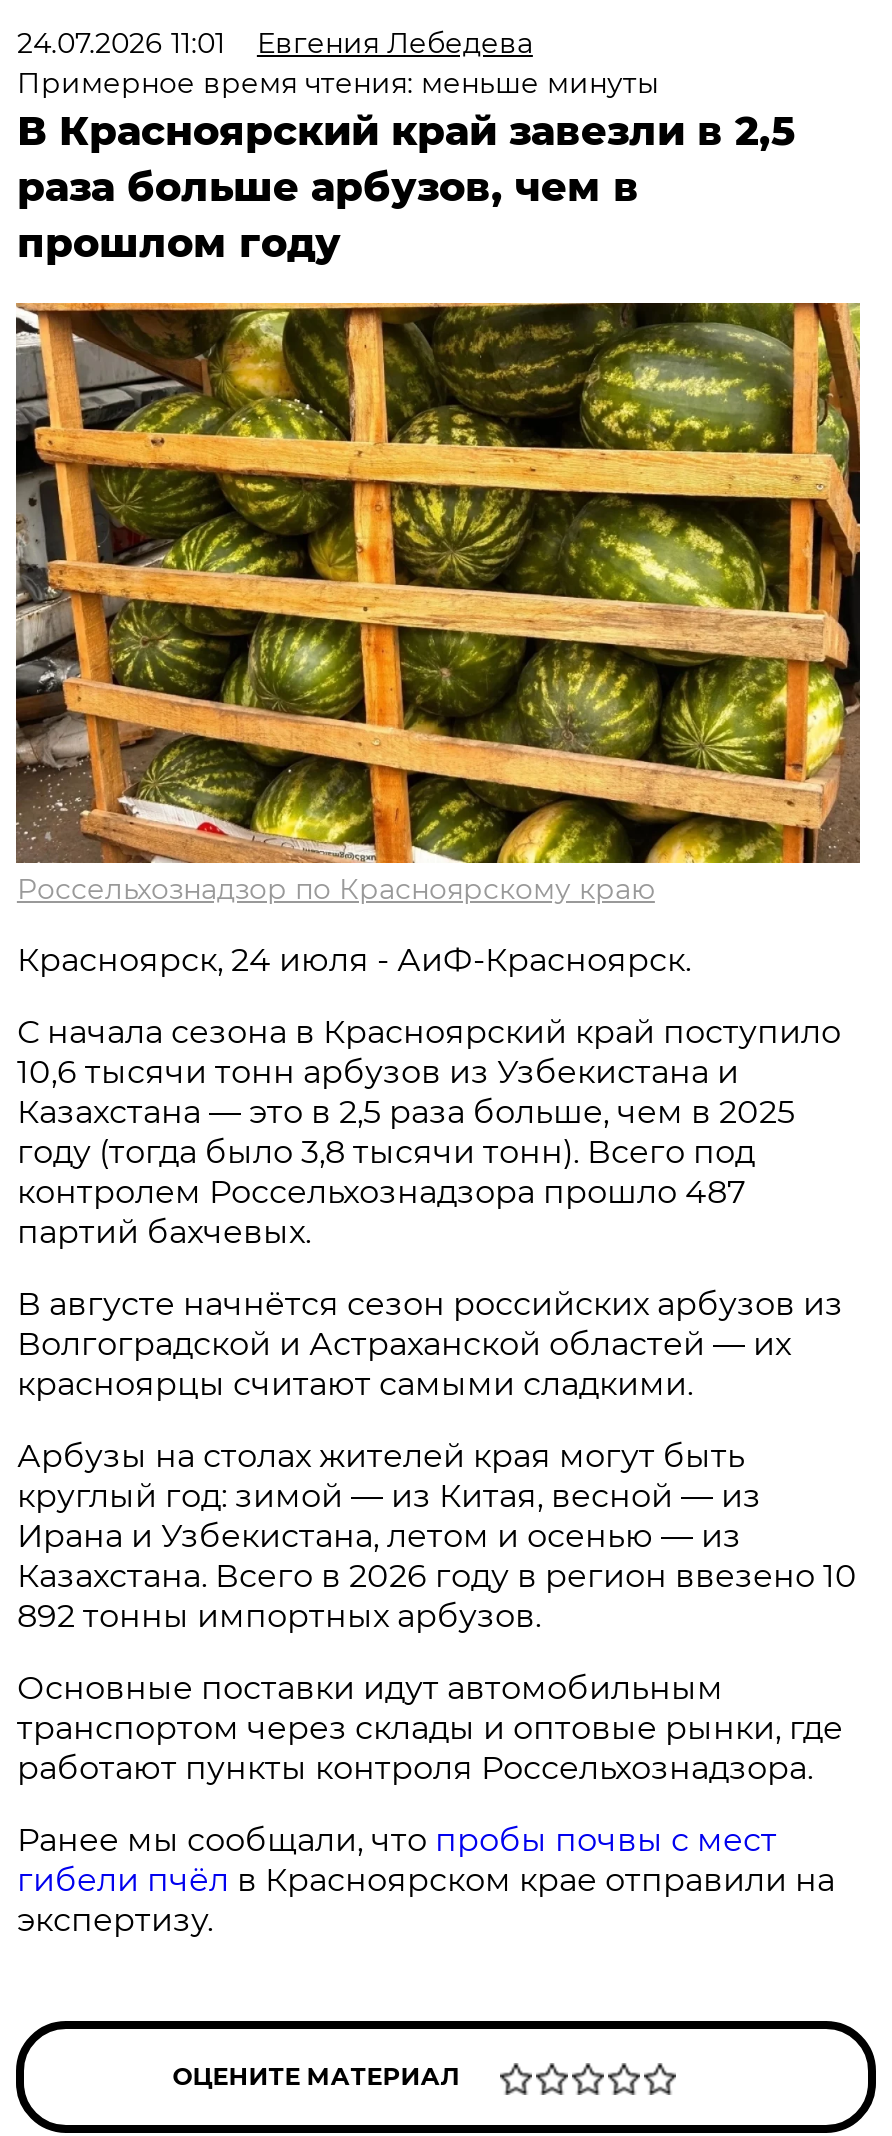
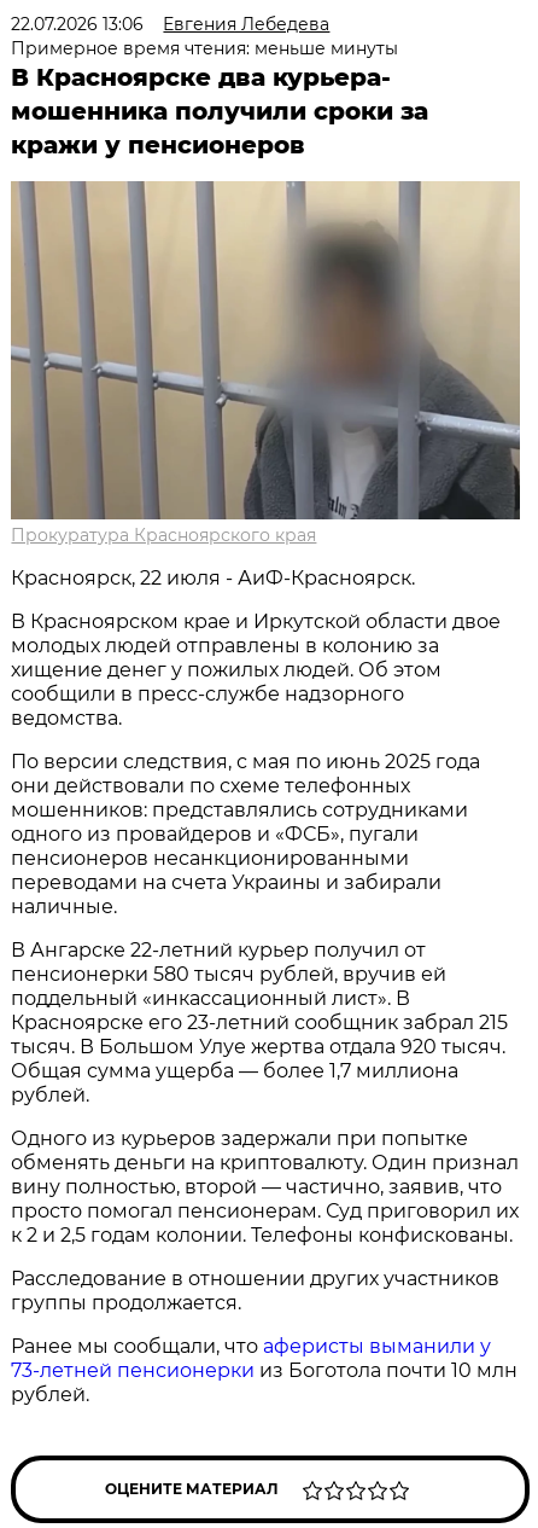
- 24.07.2026 11:01 Евгения Лебедева
+ 22.07.2026 13:06 Евгения Лебедева

- В Красноярский край завезли в 2,5
- раза больше арбузов, чем в
- прошлом году
+ В Красноярске два курьера-
+ мошенника получили сроки за
+ кражи у пенсионеров

- [image]
- Россельхознадзор по Красноярскому краю
- Красноярск, 24 июля - АиФ-Красноярск.
- С начала сезона в Красноярский край поступило
- 10,6 тысячи тонн арбузов из Узбекистана и
- Казахстана — это в 2,5 раза больше, чем в 2025
- году (тогда было 3,8 тысячи тонн). Всего под
- контролем Россельхознадзора прошло 487
- партий бахчевых.
- В августе начнётся сезон российских арбузов из
- Волгоградской и Астраханской областей — их
- красноярцы считают самыми сладкими.
- Арбузы на столах жителей края могут быть
- круглый год: зимой — из Китая, весной — из
- Ирана и Узбекистана, летом и осенью — из
- Казахстана. Всего в 2026 году в регион ввезено 10
- 892 тонны импортных арбузов.
- Основные поставки идут автомобильным
- транспортом через склады и оптовые рынки, где
- работают пункты контроля Россельхознадзора.
- Ранее мы сообщали, что пробы почвы с мест
- гибели пчёл в Красноярском крае отправили на
- экспертизу.
+ [image]
+ Прокуратура Красноярского края
+ Красноярск, 22 июля - АиФ-Красноярск.
+ В Красноярском крае и Иркутской области двое
+ молодых людей отправлены в колонию за
+ хищение денег у пожилых людей. Об этом
+ сообщили в пресс-службе надзорного
+ ведомства.
+ По версии следствия, с мая по июнь 2025 года
+ они действовали по схеме телефонных
+ мошенников: представлялись сотрудниками
+ одного из провайдеров и «ФСБ», пугали
+ пенсионеров несанкционированными
+ переводами на счета Украины и забирали
+ наличные.
+ В Ангарске 22-летний курьер получил от
+ пенсионерки 580 тысяч рублей, вручив ей
+ поддельный «инкассационный лист». В
+ Красноярске его 23-летний сообщник забрал 215
+ тысяч. В Большом Улуе жертва отдала 920 тысяч.
+ Общая сумма ущерба — более 1,7 миллиона
+ рублей.
+ Одного из курьеров задержали при попытке
+ обменять деньги на криптовалюту. Один признал
+ вину полностью, второй — частично, заявив, что
+ просто помогал пенсионерам. Суд приговорил их
+ к 2 и 2,5 годам колонии. Телефоны конфискованы.
+ Расследование в отношении других участников
+ группы продолжается.
+ Ранее мы сообщали, что аферисты выманили у
+ 73-летней пенсионерки из Боготола почти 10 млн
+ рублей.
